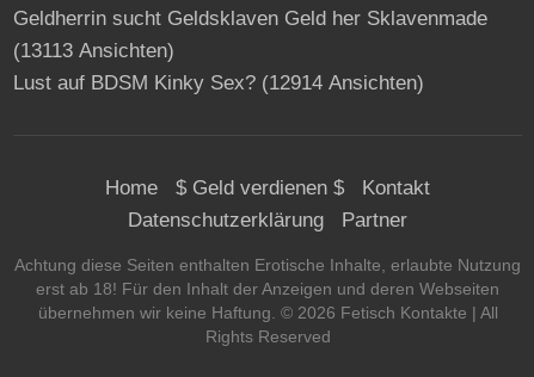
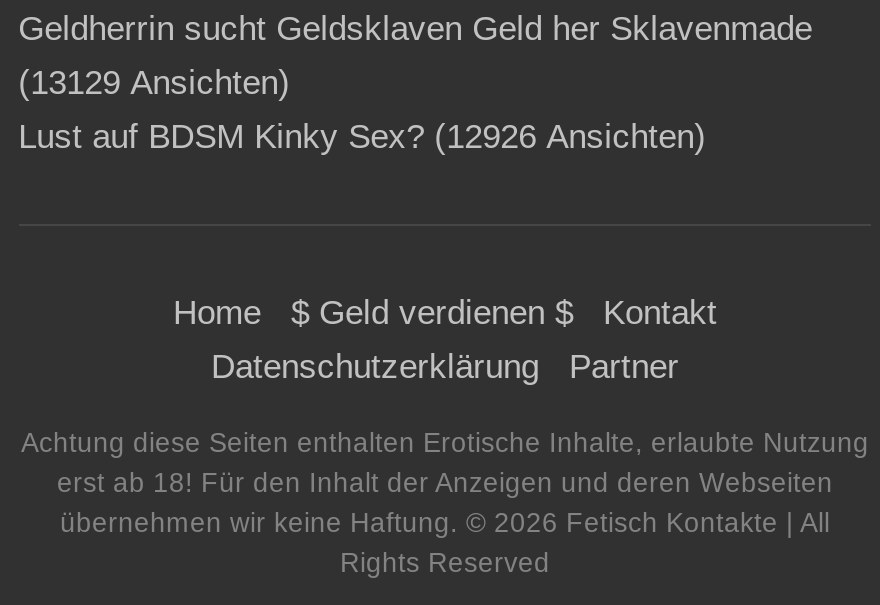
- (13113 Ansichten)
+ (13129 Ansichten)

- Lust auf BDSM Kinky Sex? (12914 Ansichten)
+ Lust auf BDSM Kinky Sex? (12926 Ansichten)
